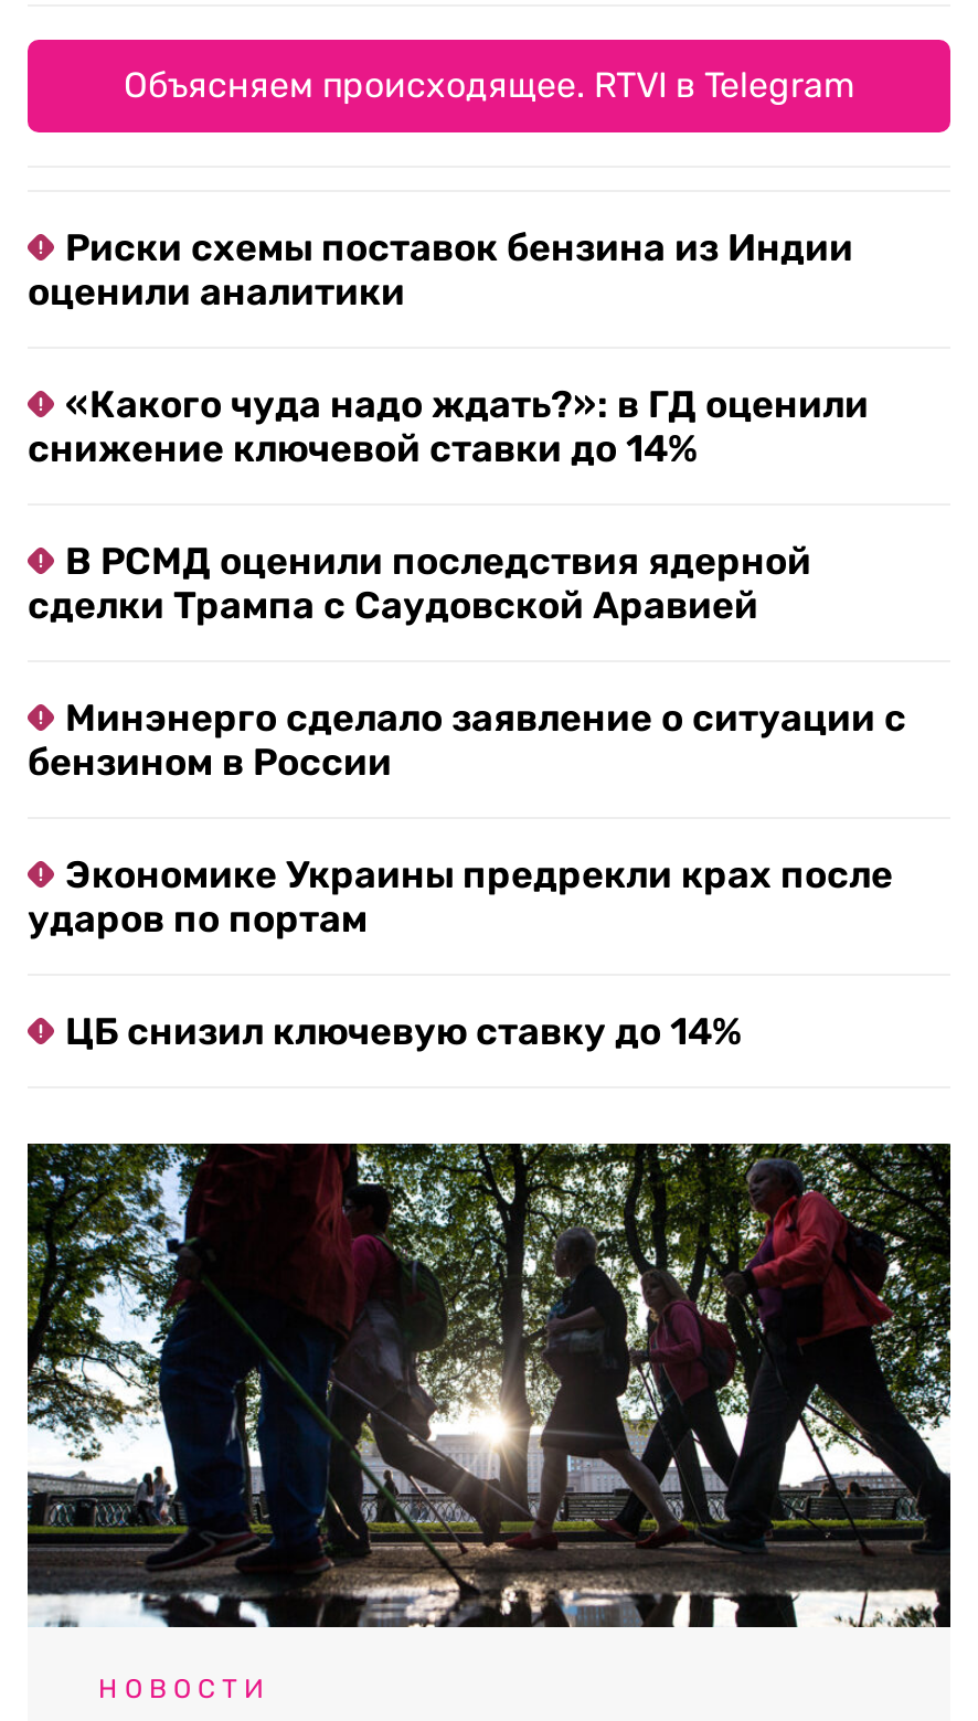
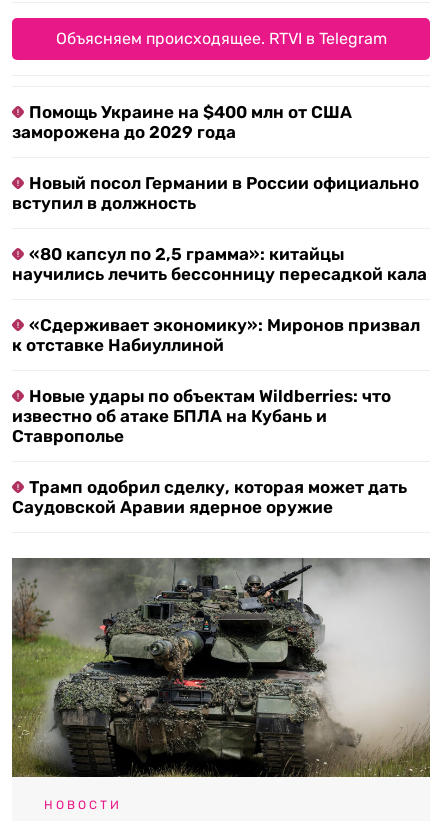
- Риски схемы поставок бензина из Индии
- оценили аналитики
+ Помощь Украине на $400 млн от США
+ заморожена до 2029 года

- «Какого чуда надо ждать?»: в ГД оценили
- снижение ключевой ставки до 14%
+ Новый посол Германии в России официально
+ вступил в должность

- В РСМД оценили последствия ядерной
- сделки Трампа с Саудовской Аравией
+ «80 капсул по 2,5 грамма»: китайцы
+ научились лечить бессонницу пересадкой кала

- Минэнерго сделало заявление о ситуации с
- бензином в России
+ «Сдерживает экономику»: Миронов призвал
+ к отставке Набиуллиной

- Экономике Украины предрекли крах после
- ударов по портам
+ Новые удары по объектам Wildberries: что
+ известно об атаке БПЛА на Кубань и
+ Ставрополье

- ЦБ снизил ключевую ставку до 14%
+ Трамп одобрил сделку, которая может дать
+ Саудовской Аравии ядерное оружие

- [image]
+ [image]
